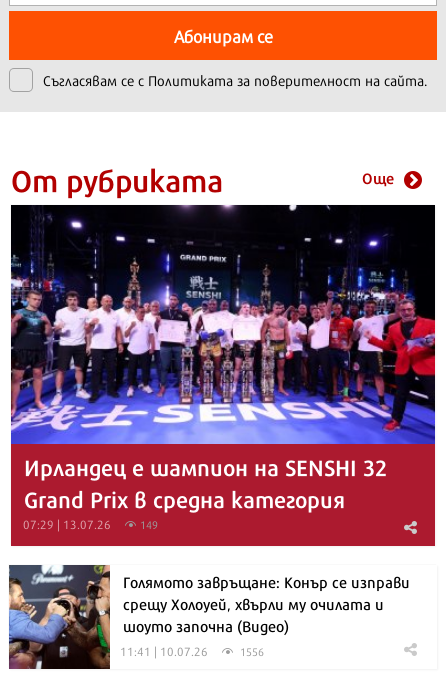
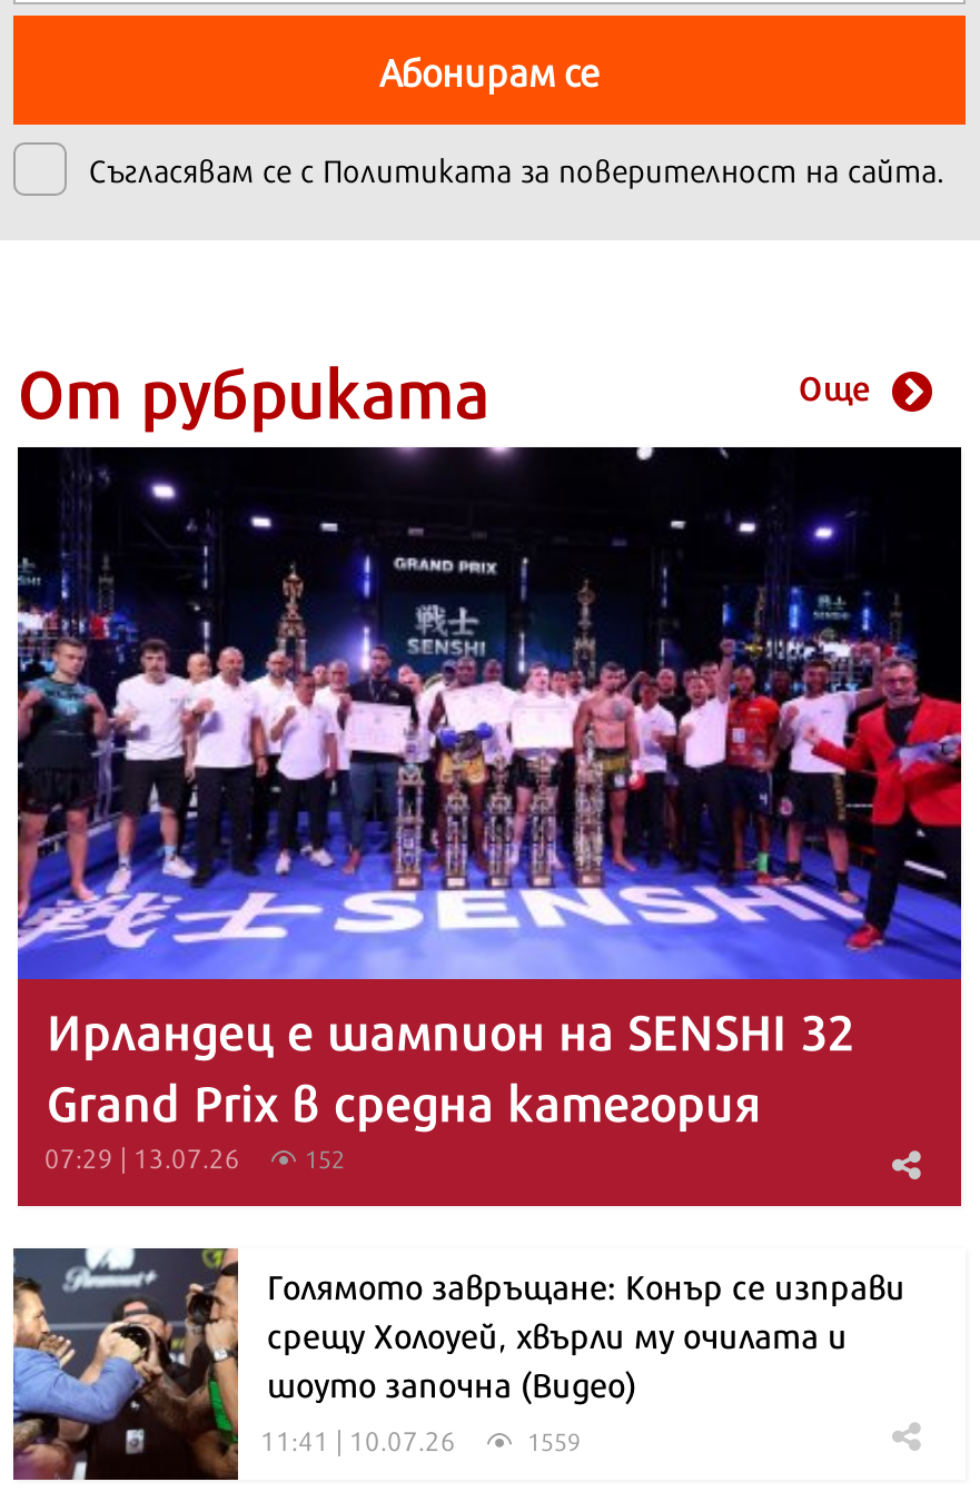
- 149
+ 152

- 1556
+ 1559
